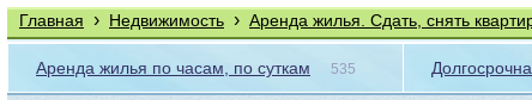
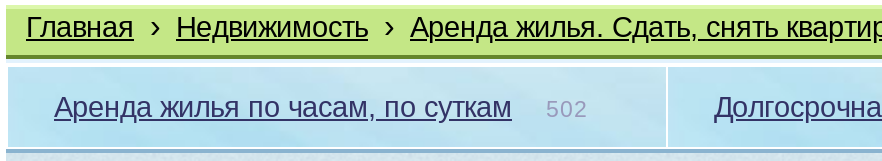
- Аренда жилья по часам, по суткам 535
+ Аренда жилья по часам, по суткам 502
